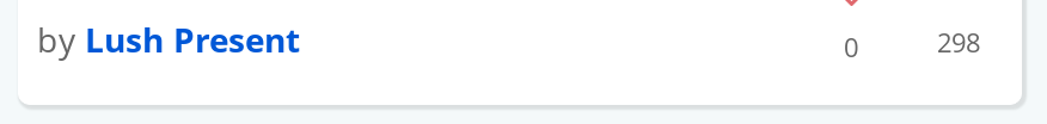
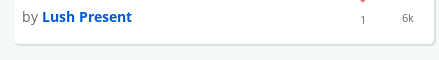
- 0
- 298
+ 1
+ 6k
